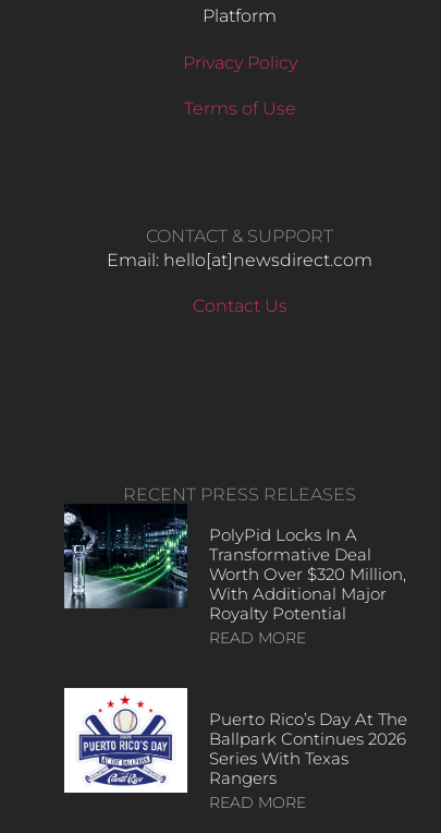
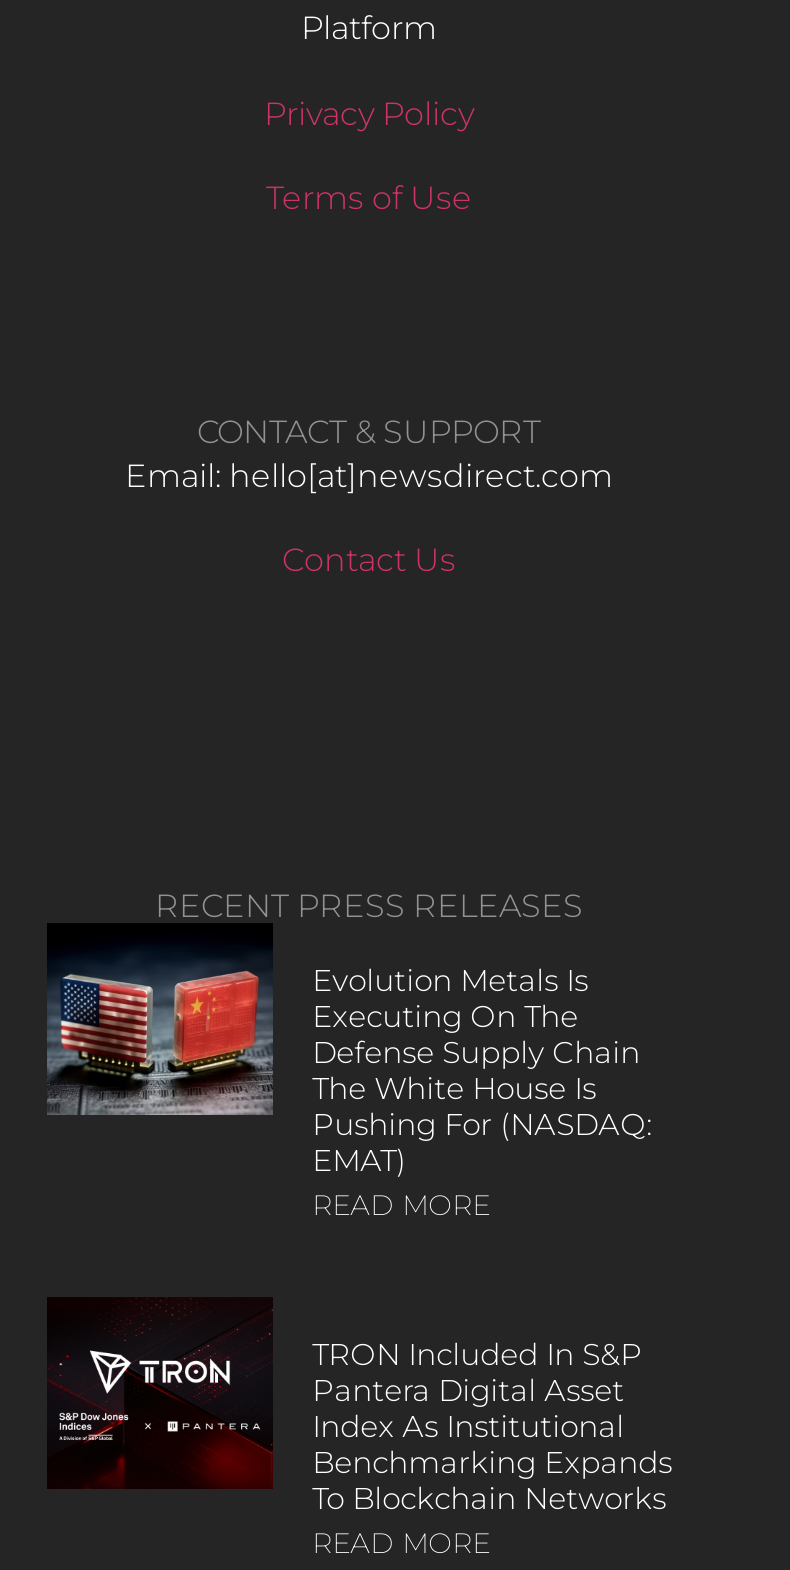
- [image]
- PolyPid Locks In A
- Transformative Deal
- Worth Over $320 Million,
- With Additional Major
- Royalty Potential
+ [image]
+ Evolution Metals Is
+ Executing On The
+ Defense Supply Chain
+ The White House Is
+ Pushing For (NASDAQ:
+ EMAT)

- [image]
- Puerto Rico’s Day At The
- Ballpark Continues 2026
- Series With Texas
- Rangers
+ [image]
+ TRON Included In S&P
+ Pantera Digital Asset
+ Index As Institutional
+ Benchmarking Expands
+ To Blockchain Networks
